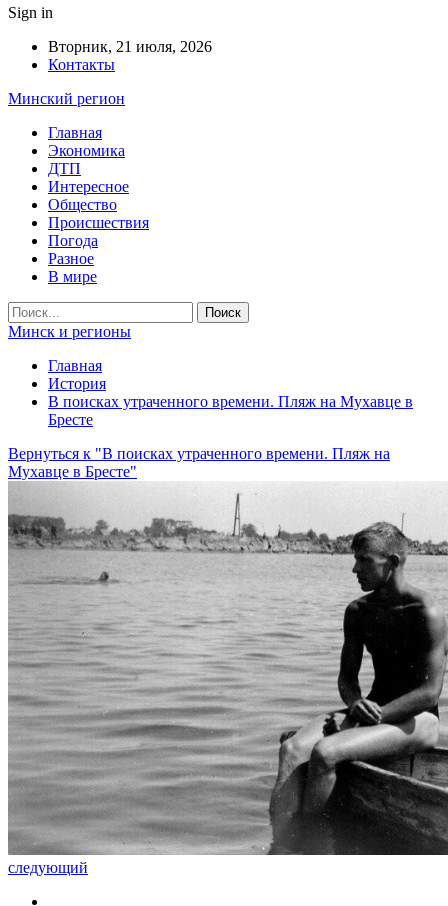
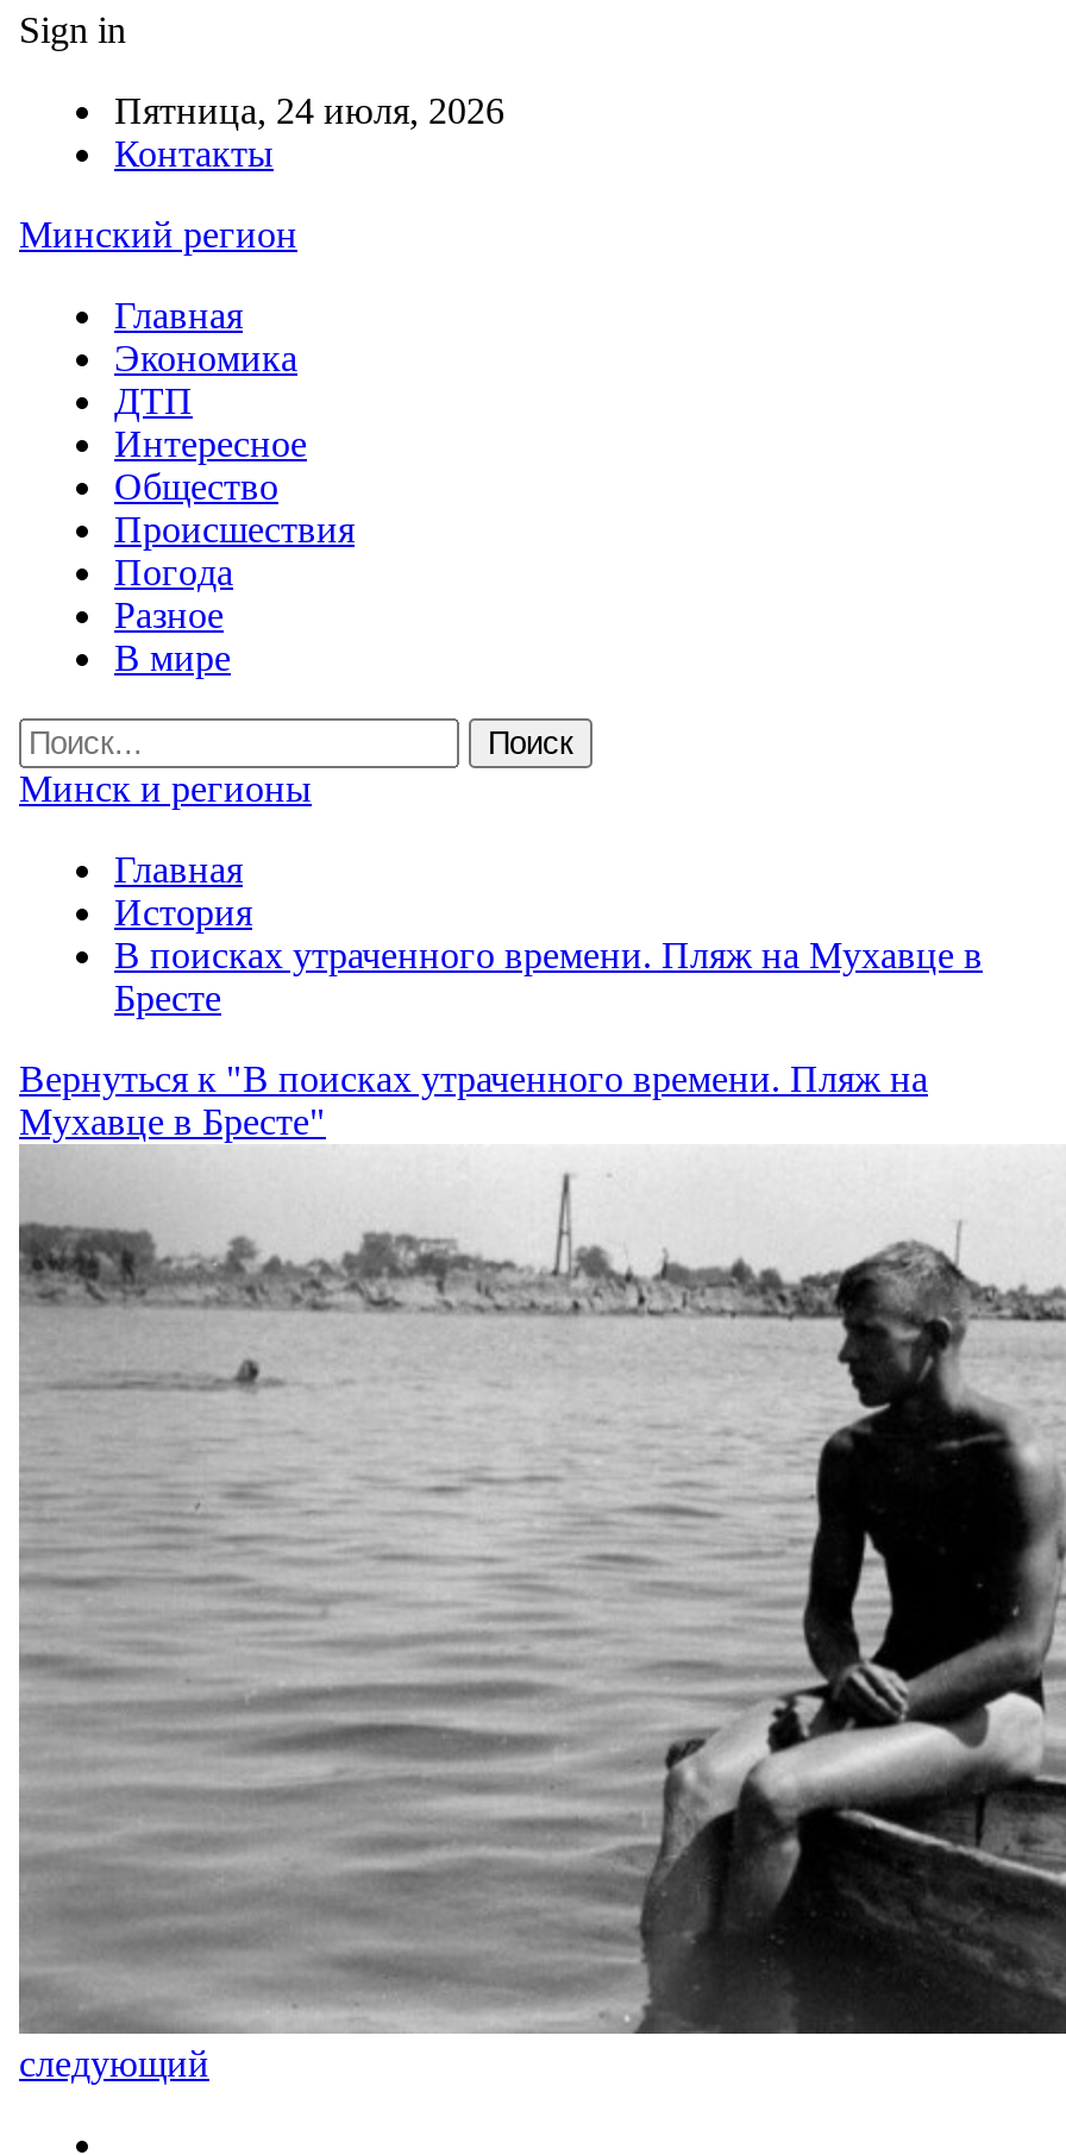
- Вторник, 21 июля, 2026
+ Пятница, 24 июля, 2026
